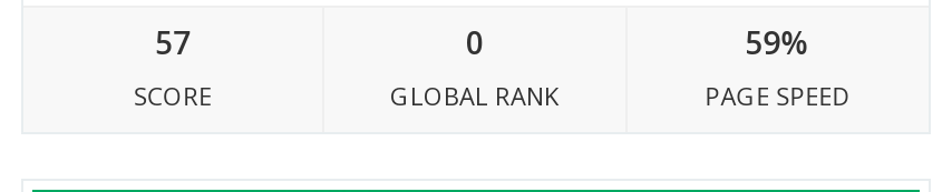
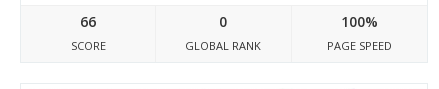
- 57
+ 66

- 59%
+ 100%
